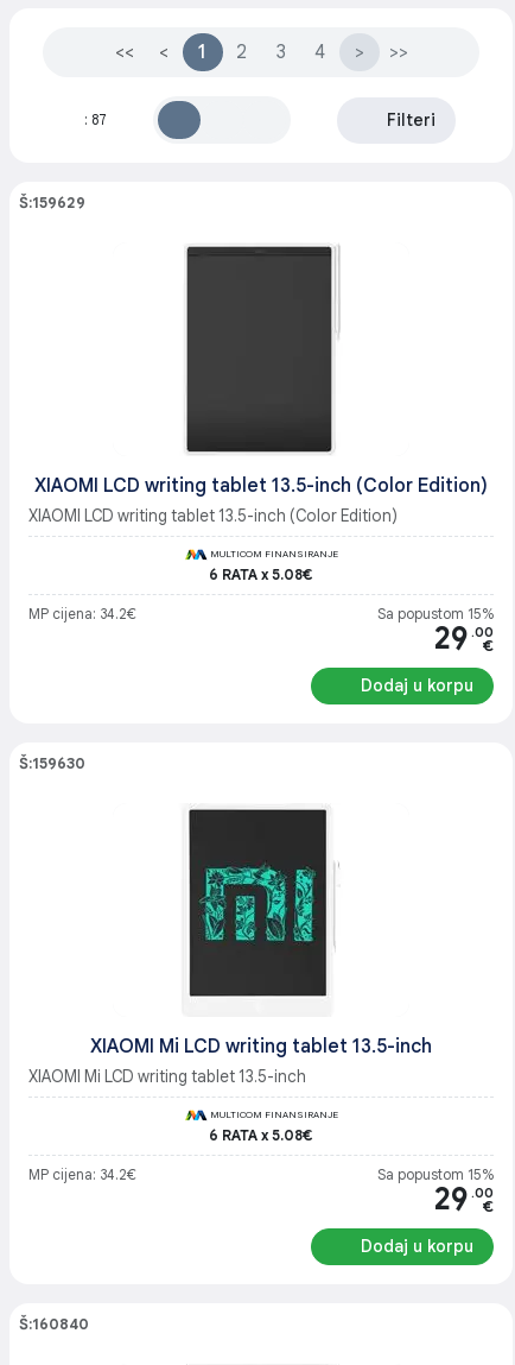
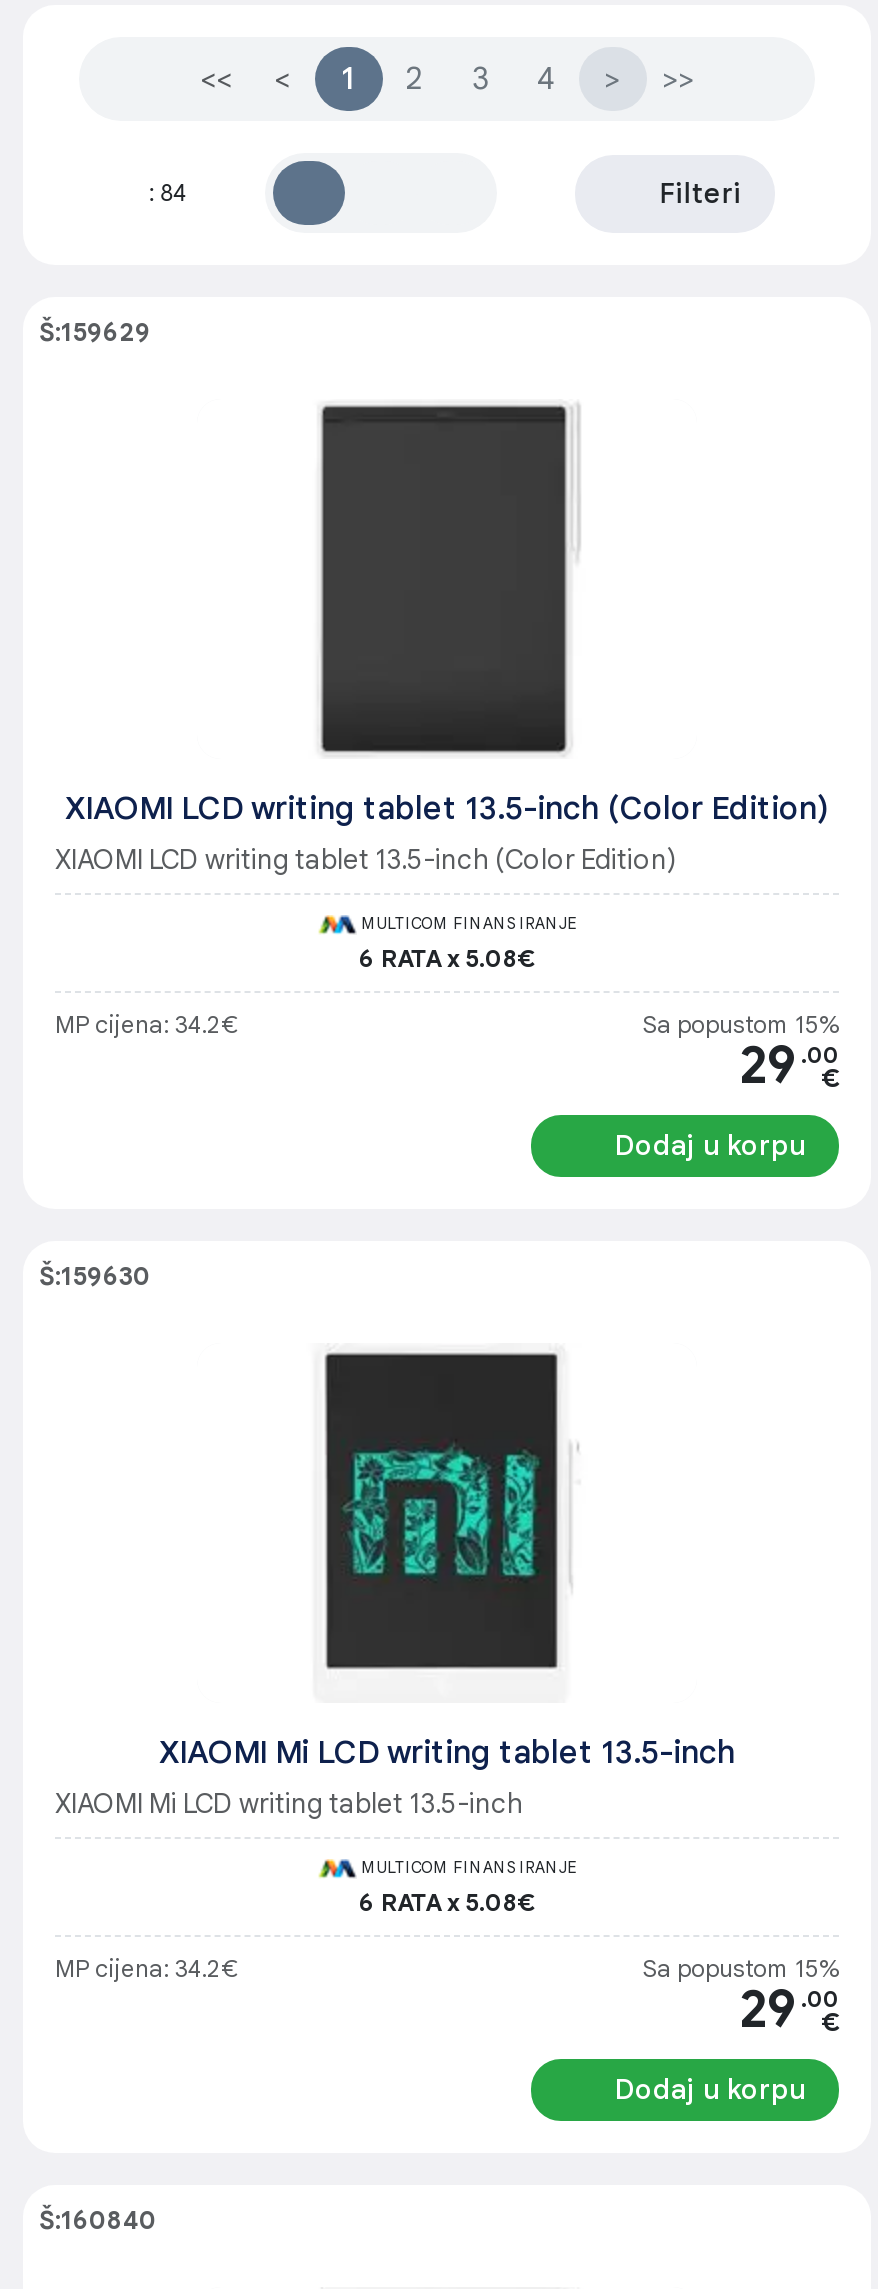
- : 87
+ : 84
